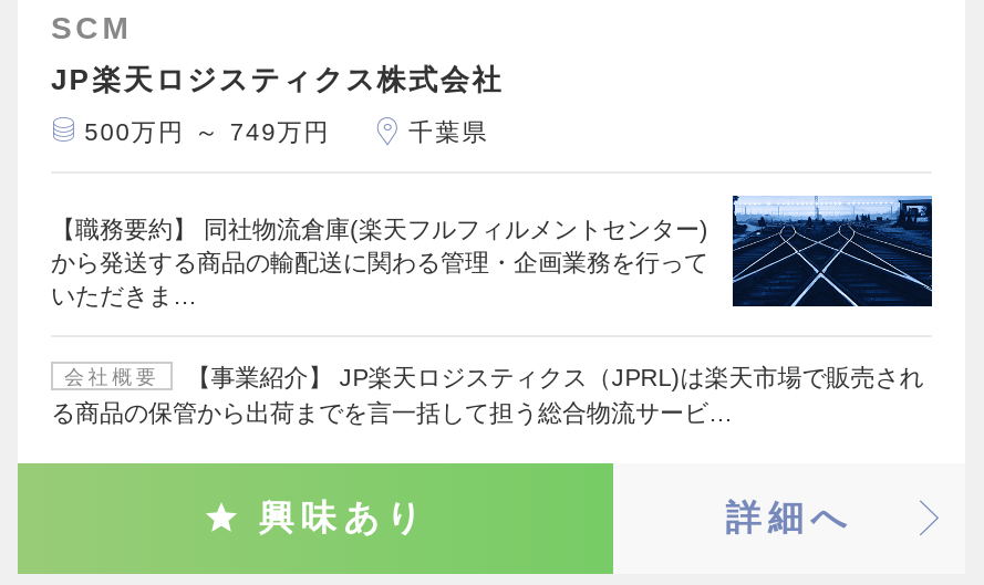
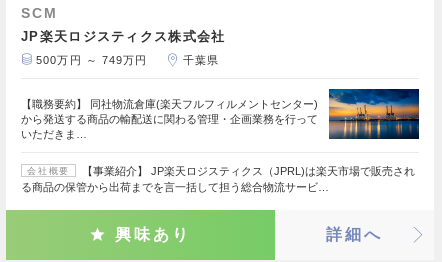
- [image]
+ [image]
